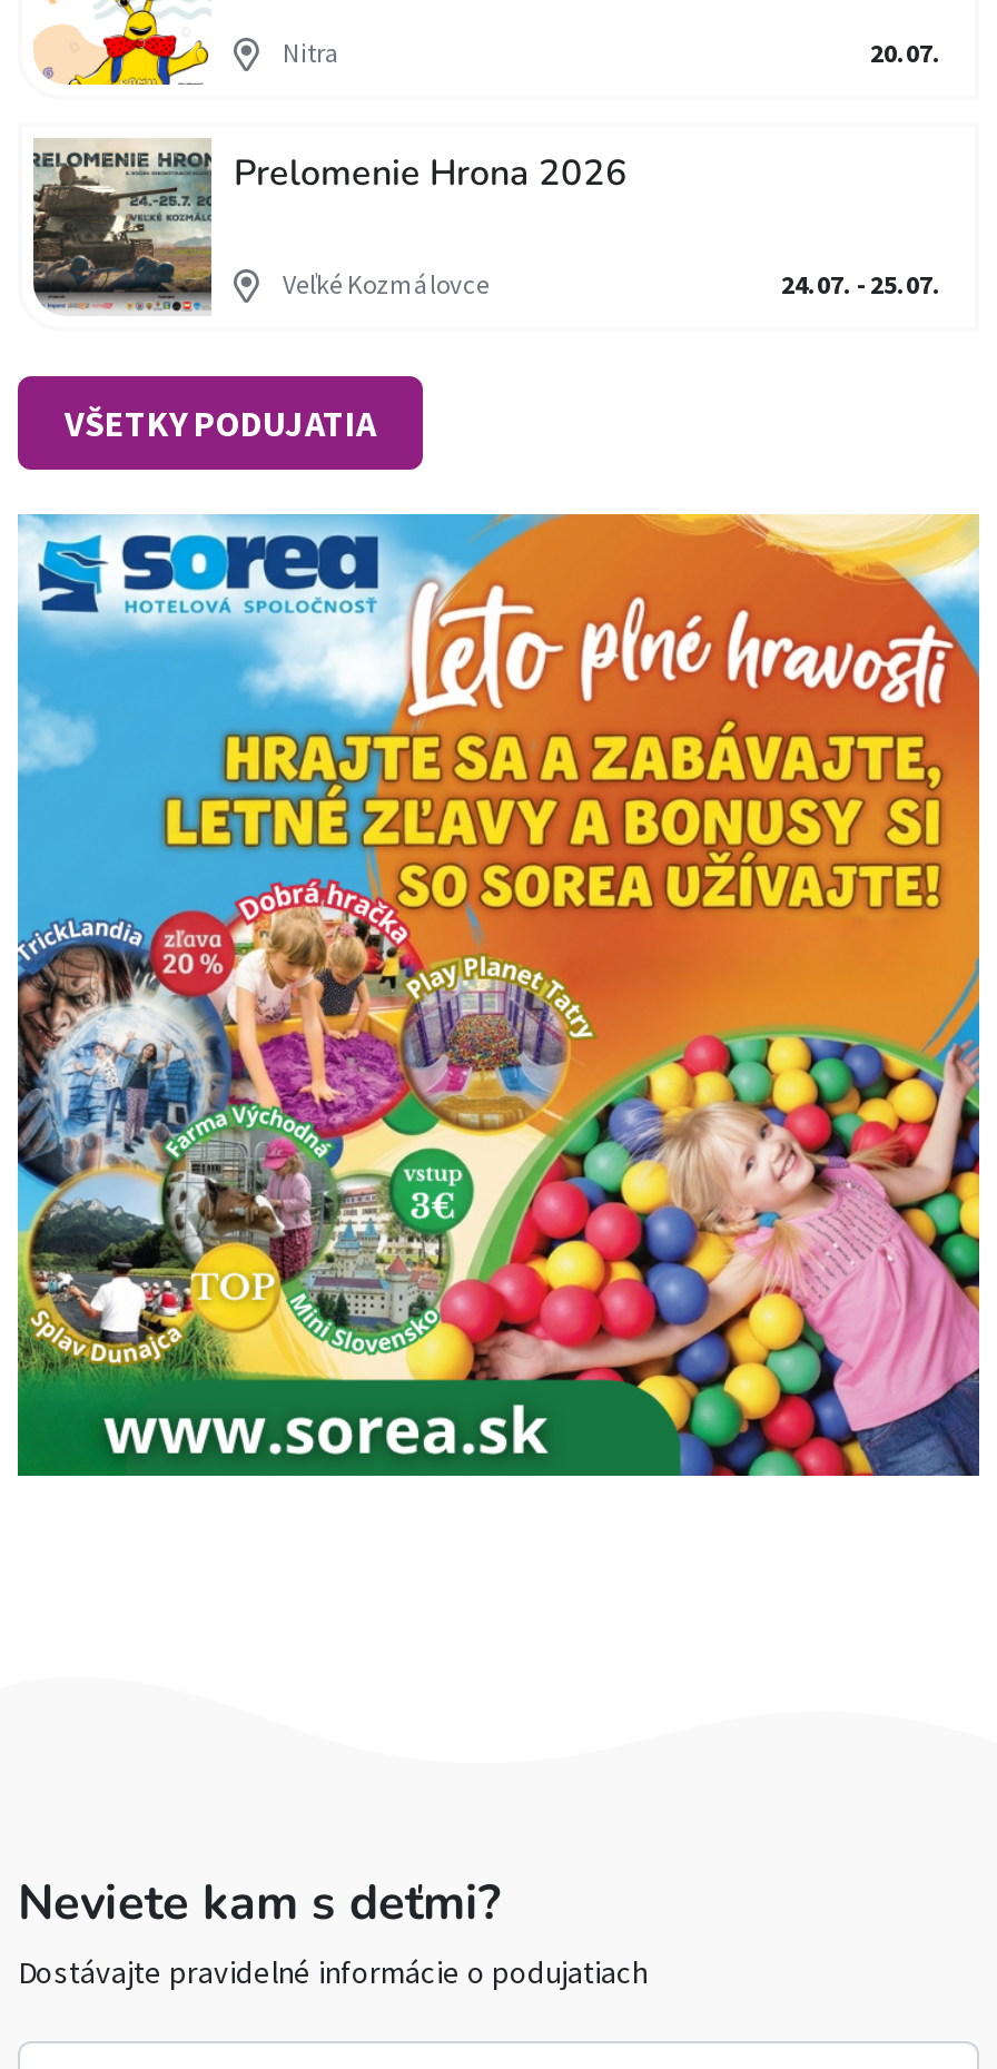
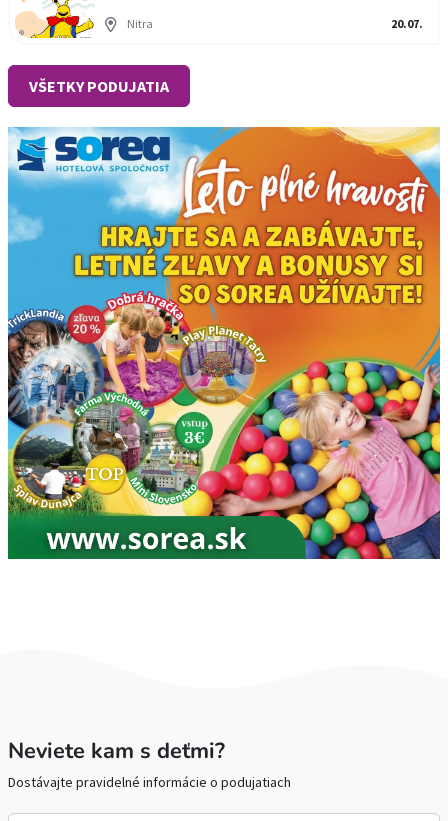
- [image]
- Prelomenie Hrona 2026
- Veľké Kozmálovce
- 24.07. - 25.07.
